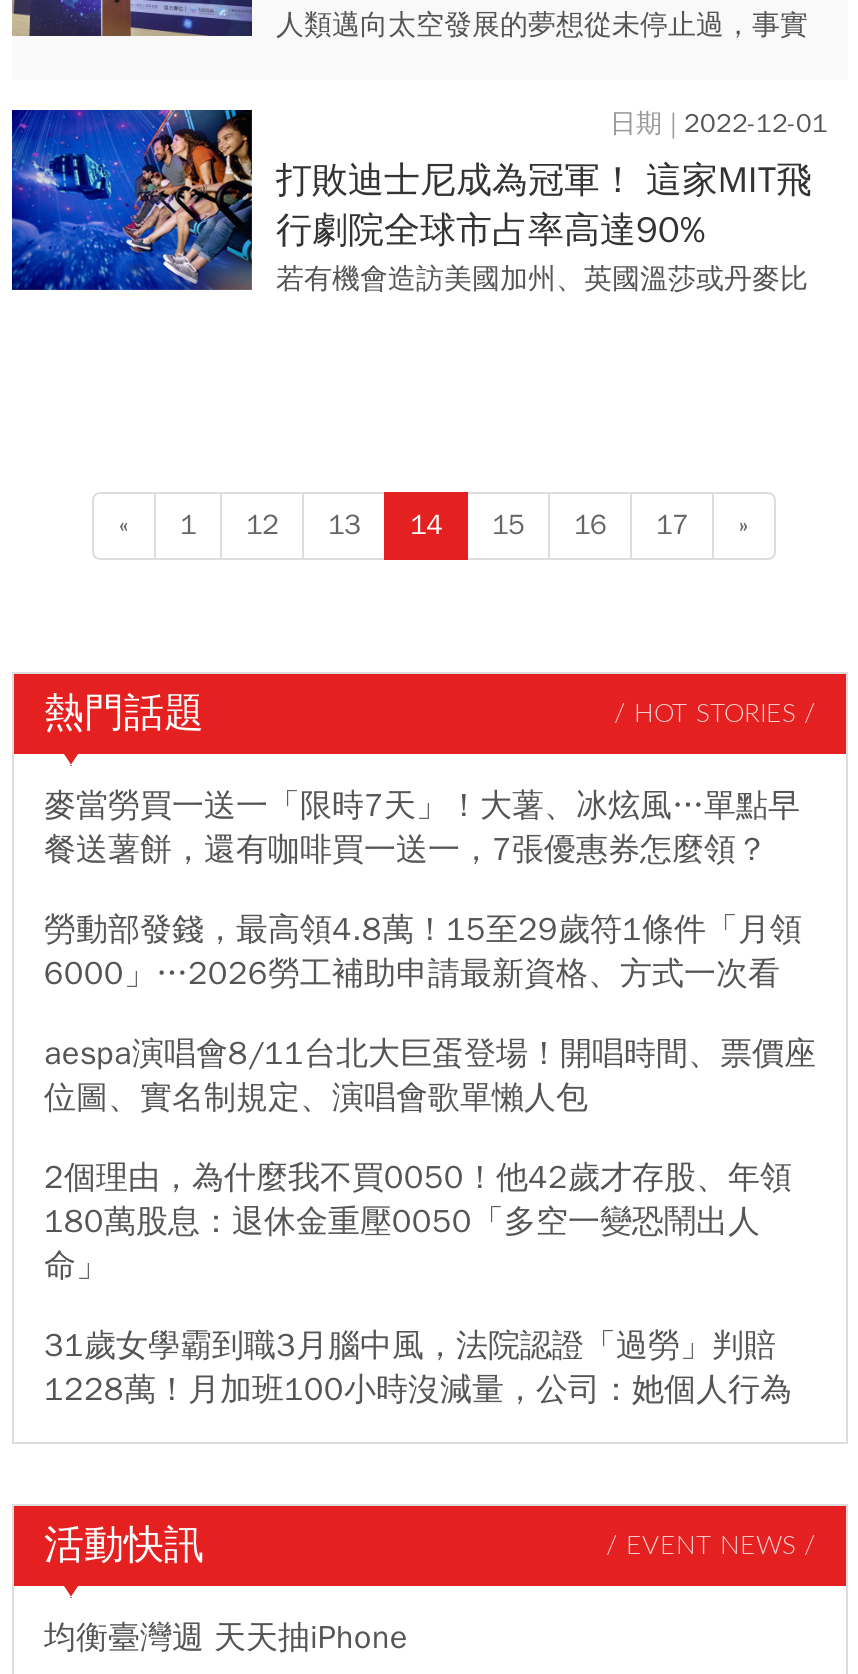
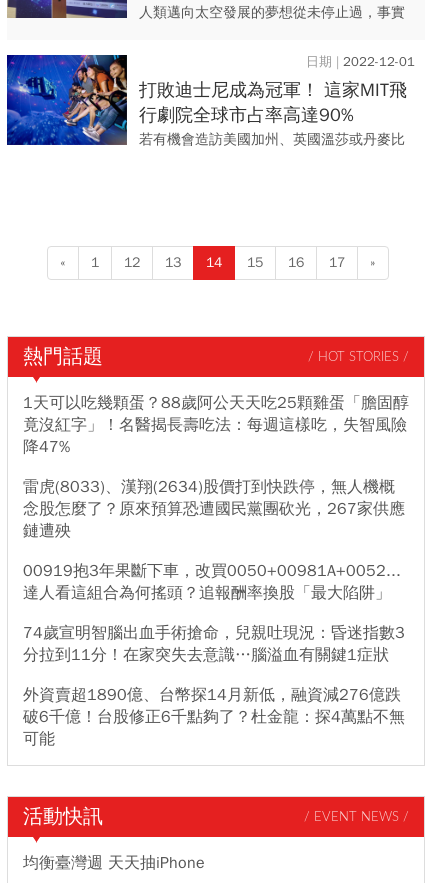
- 麥當勞買一送一「限時7天」！大薯、冰炫風…單點早
- 餐送薯餅，還有咖啡買一送一，7張優惠券怎麼領？
+ 1天可以吃幾顆蛋？88歲阿公天天吃25顆雞蛋「膽固醇
+ 竟沒紅字」！名醫揭長壽吃法：每週這樣吃，失智風險
+ 降47%

- 勞動部發錢，最高領4.8萬！15至29歲符1條件「月領
- 6000」…2026勞工補助申請最新資格、方式一次看
+ 雷虎(8033)、漢翔(2634)股價打到快跌停，無人機概
+ 念股怎麼了？原來預算恐遭國民黨團砍光，267家供應
+ 鏈遭殃

- aespa演唱會8/11台北大巨蛋登場！開唱時間、票價座
- 位圖、實名制規定、演唱會歌單懶人包
+ 00919抱3年果斷下車，改買0050+00981A+0052...
+ 達人看這組合為何搖頭？追報酬率換股「最大陷阱」

- 2個理由，為什麼我不買0050！他42歲才存股、年領
- 180萬股息：退休金重壓0050「多空一變恐鬧出人
- 命」
+ 74歲宣明智腦出血手術搶命，兒親吐現況：昏迷指數3
+ 分拉到11分！在家突失去意識…腦溢血有關鍵1症狀

- 31歲女學霸到職3月腦中風，法院認證「過勞」判賠
- 1228萬！月加班100小時沒減量，公司：她個人行為
+ 外資賣超1890億、台幣探14月新低，融資減276億跌
+ 破6千億！台股修正6千點夠了？杜金龍：探4萬點不無
+ 可能
